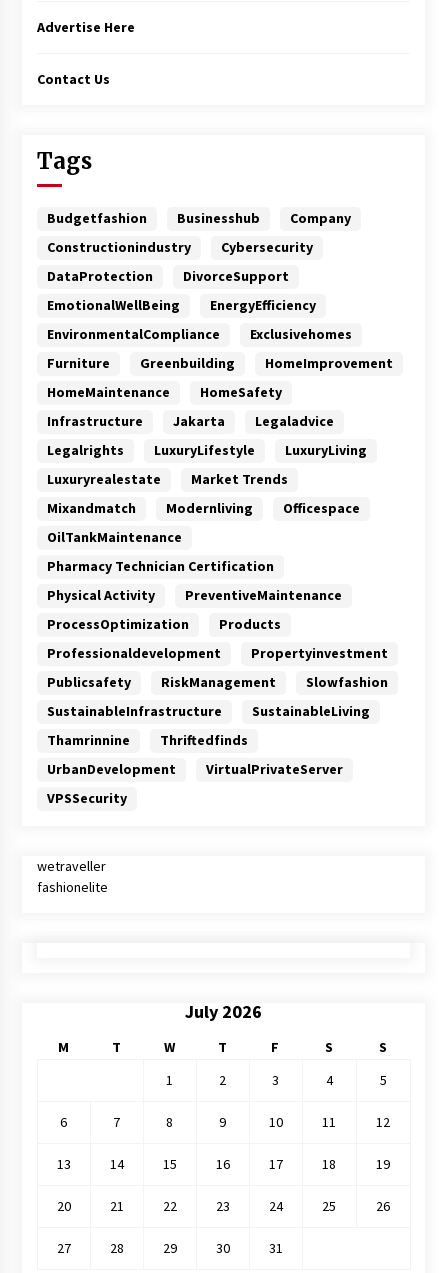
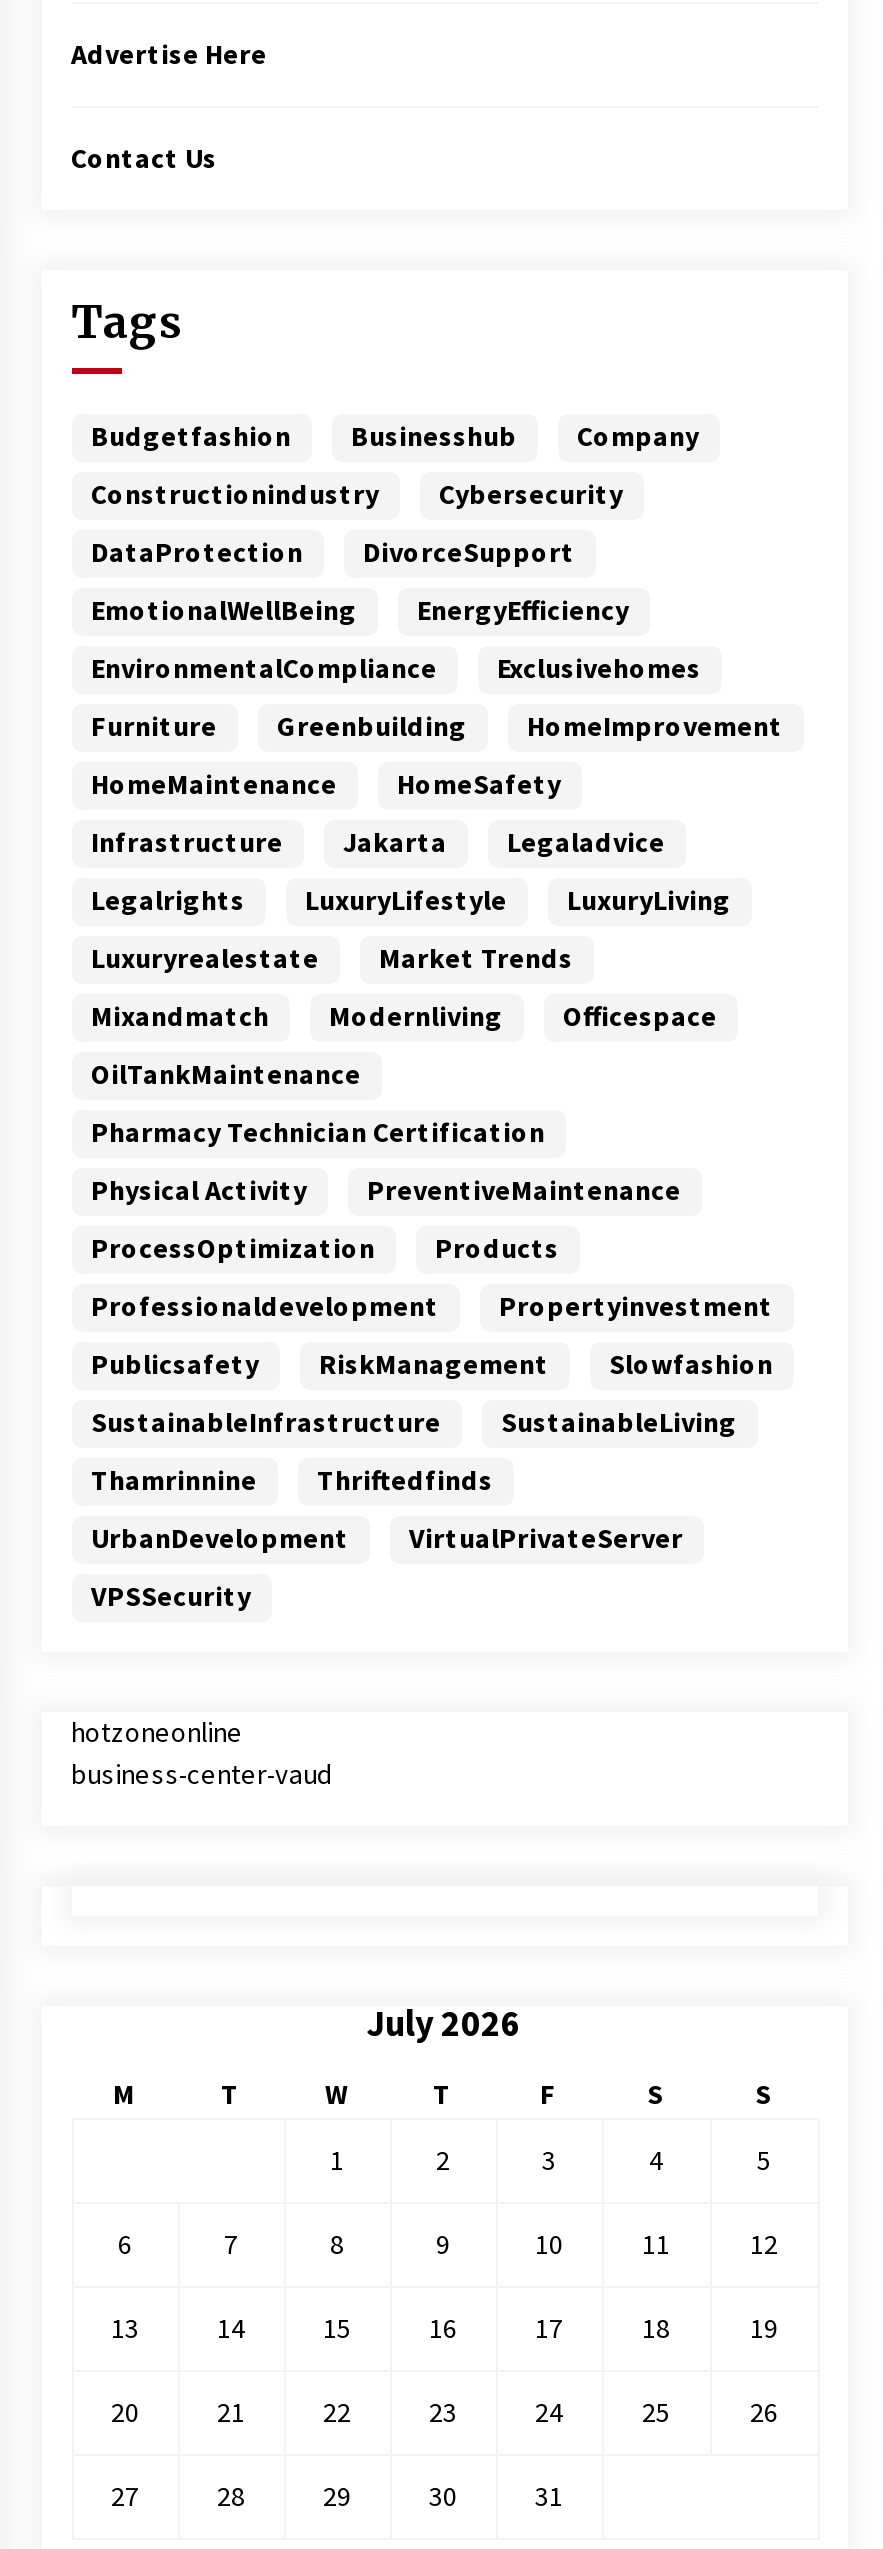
- wetraveller
- fashionelite
+ hotzoneonline
+ business-center-vaud
